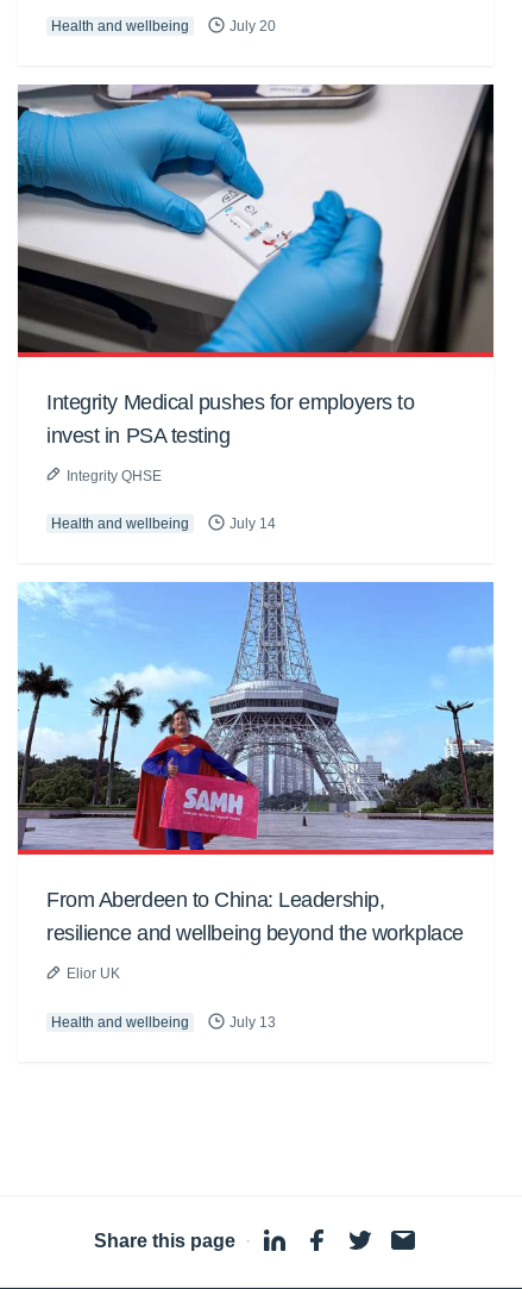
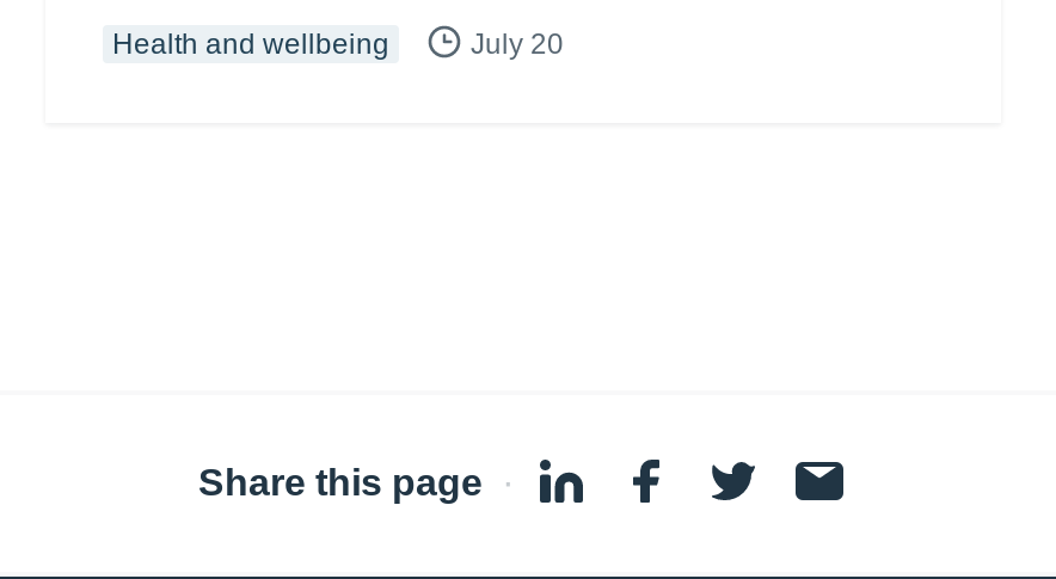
- [image]
- Integrity Medical pushes for employers to
- invest in PSA testing
- Integrity QHSE
- Health and wellbeing
- July 14

- [image]
- From Aberdeen to China: Leadership,
- resilience and wellbeing beyond the workplace
- Elior UK
- Health and wellbeing
- July 13
